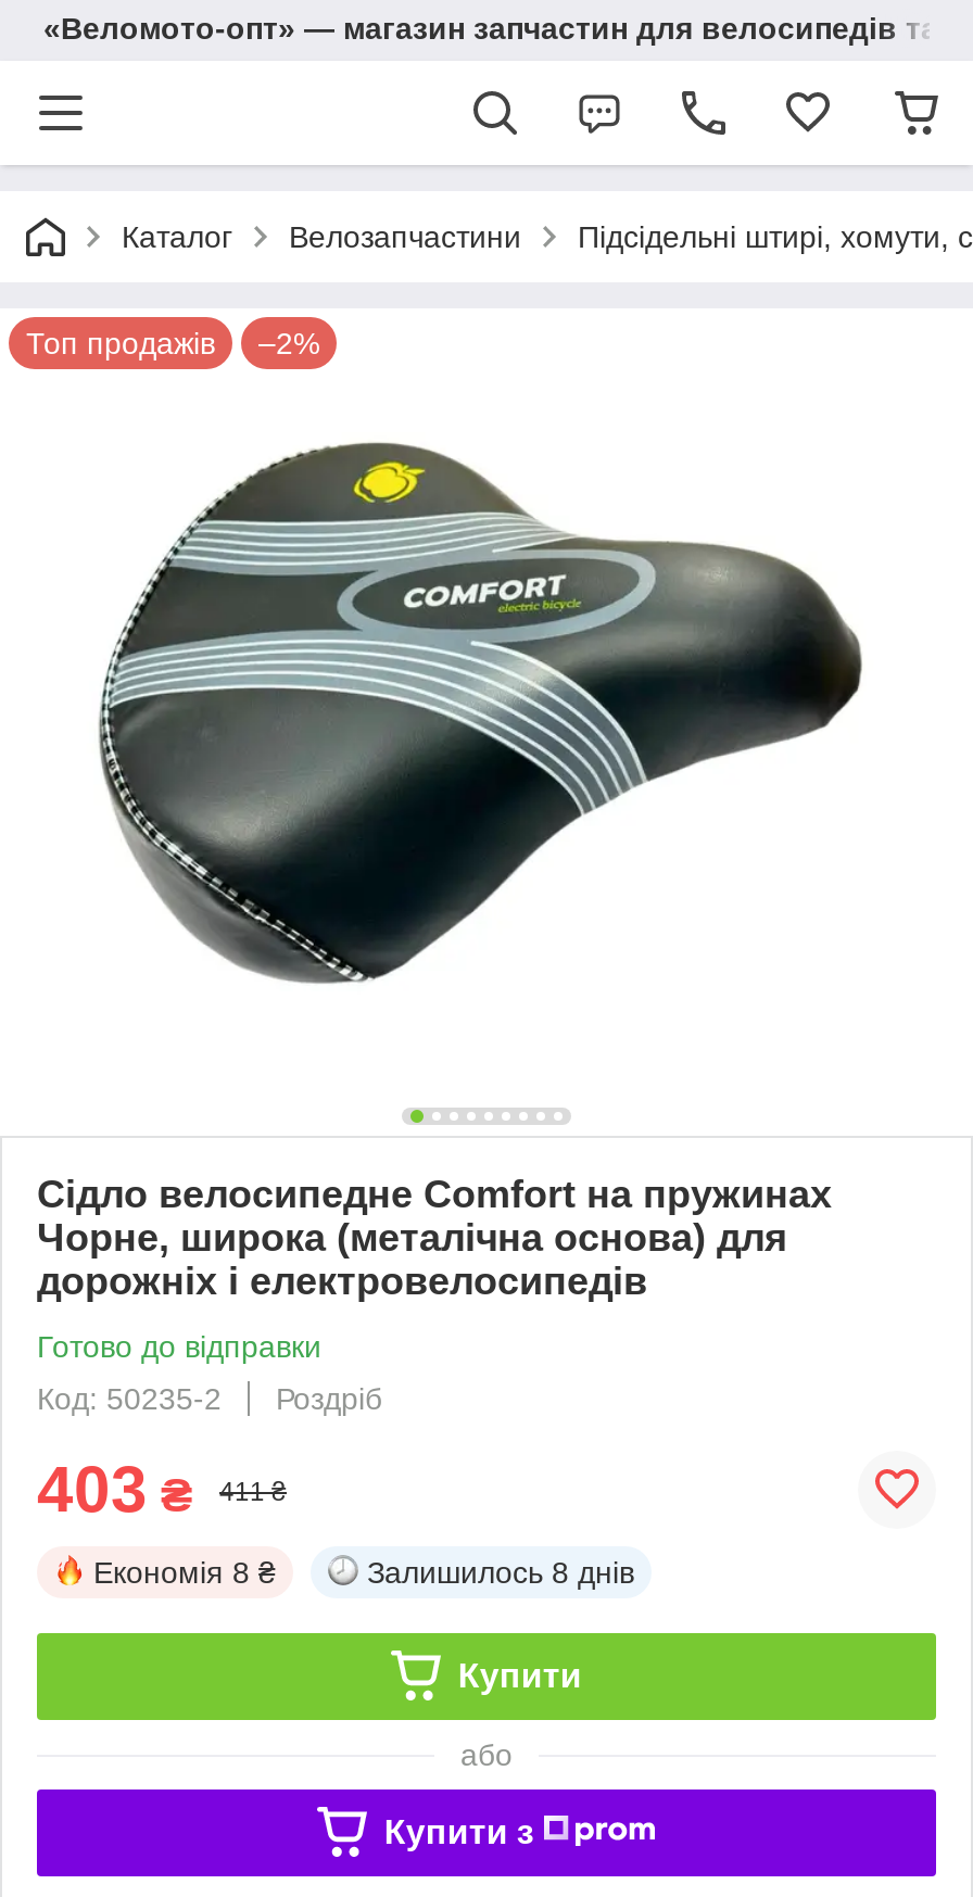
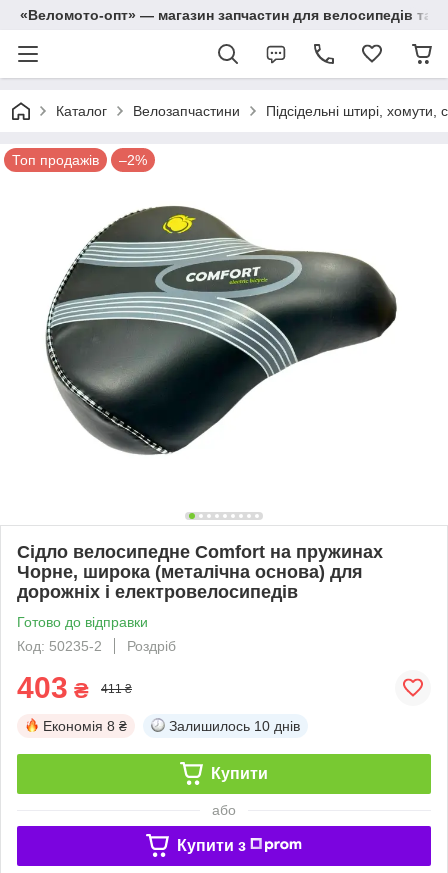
- Залишилось 8 днів
+ Залишилось 10 днів
